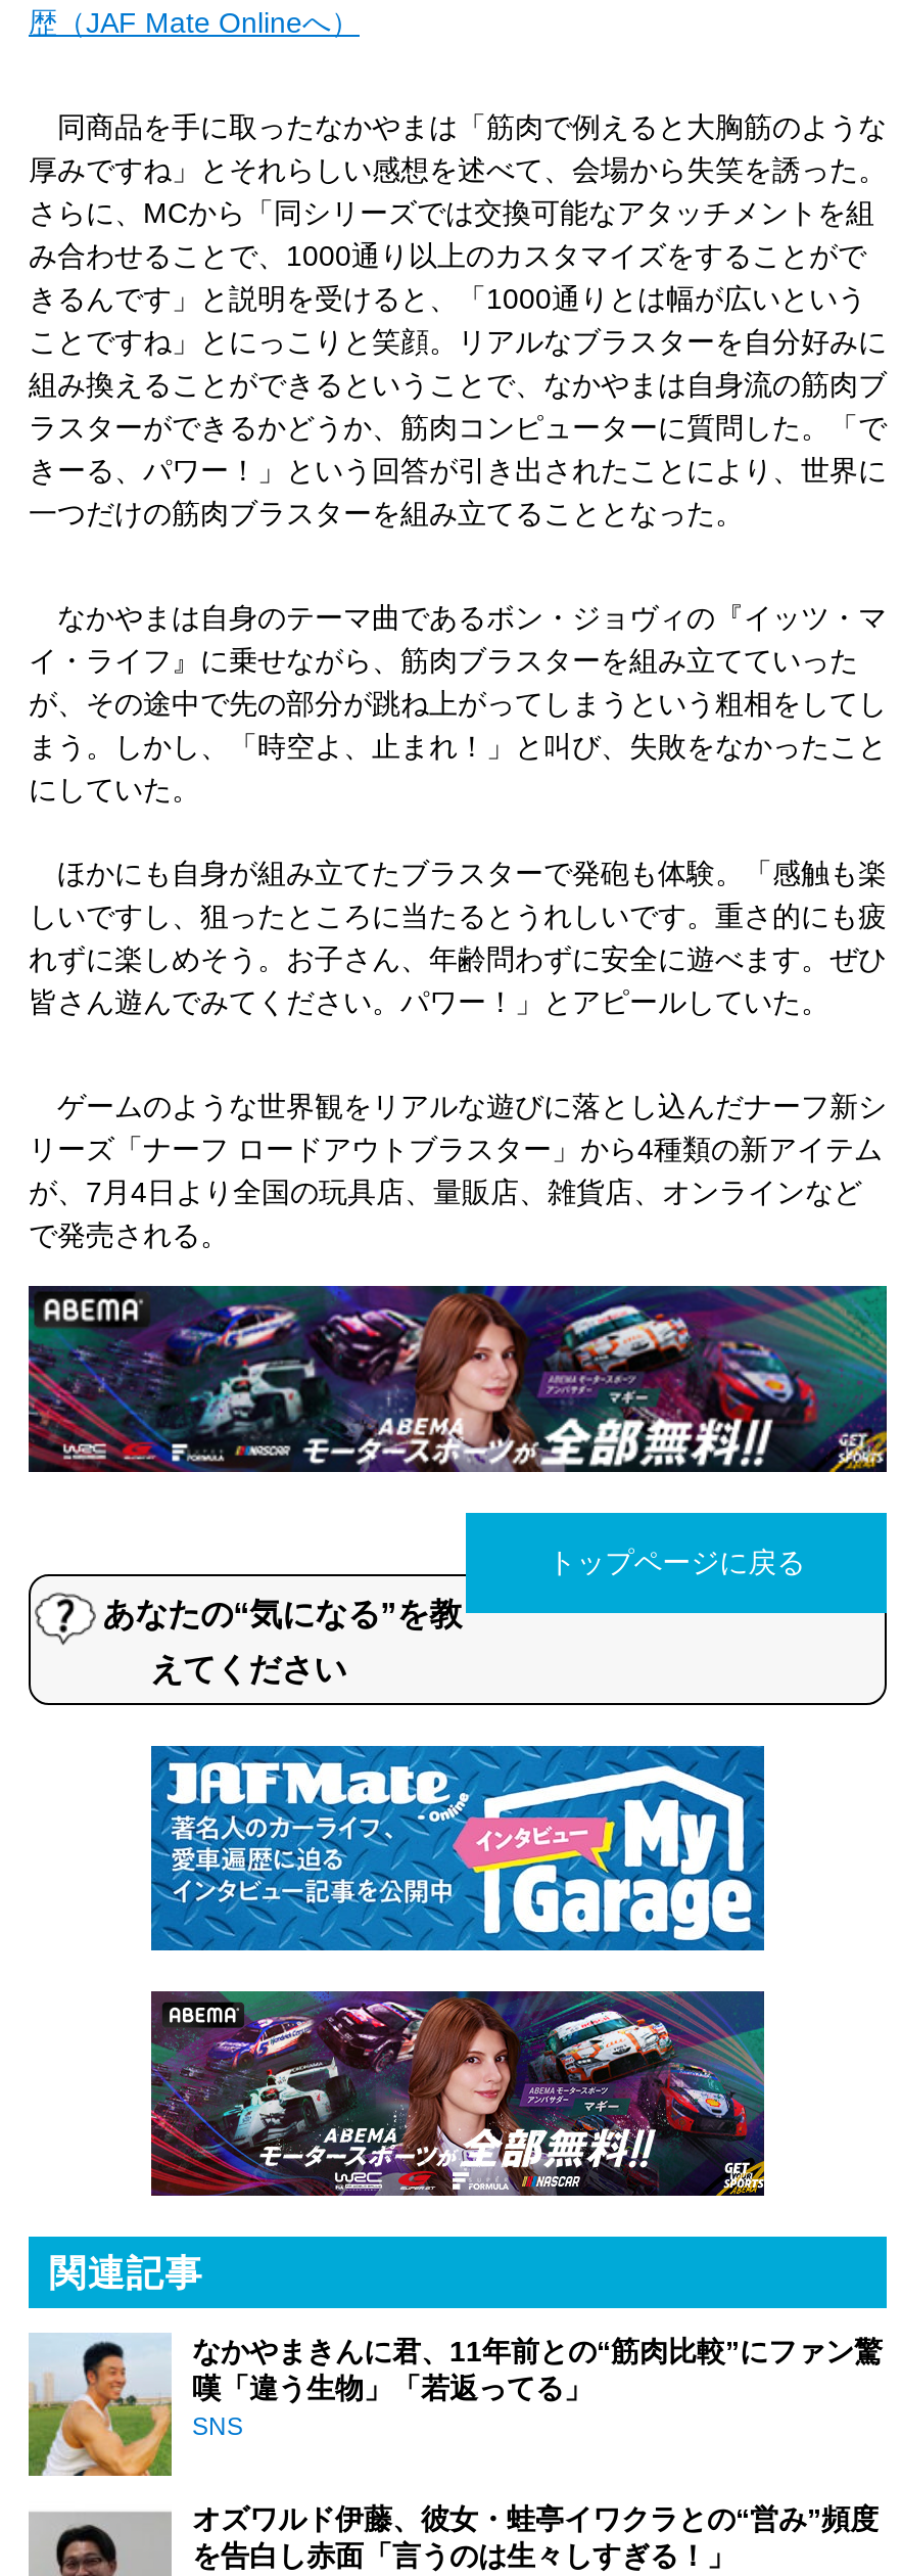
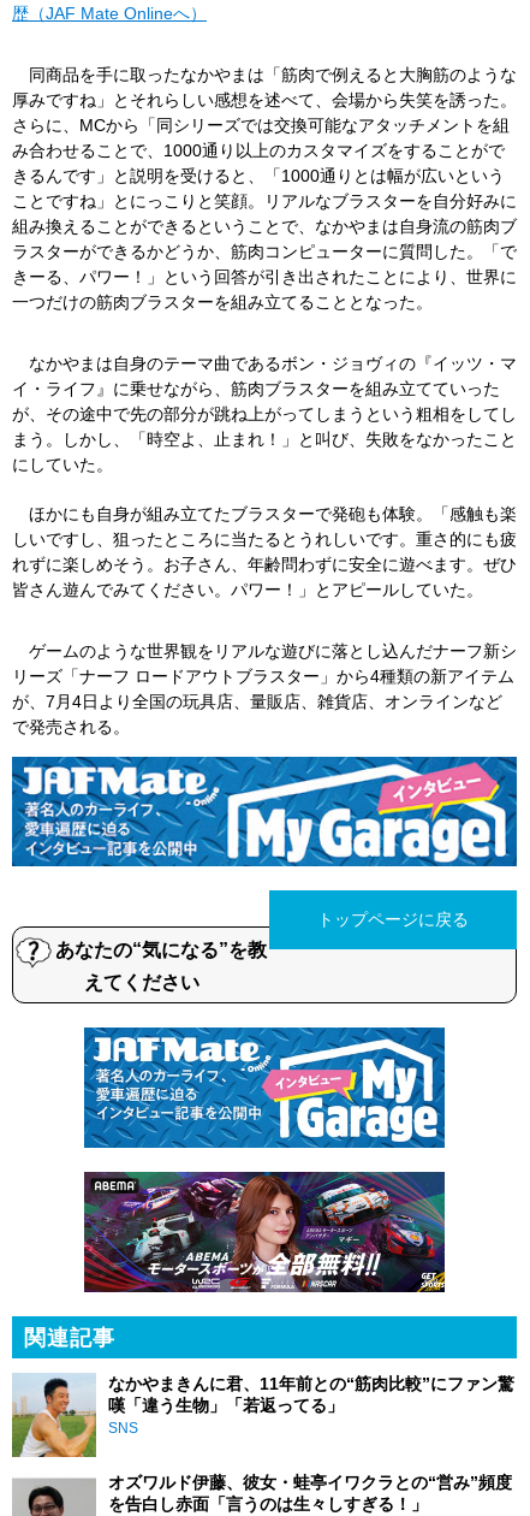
- [image]
+ [image]
